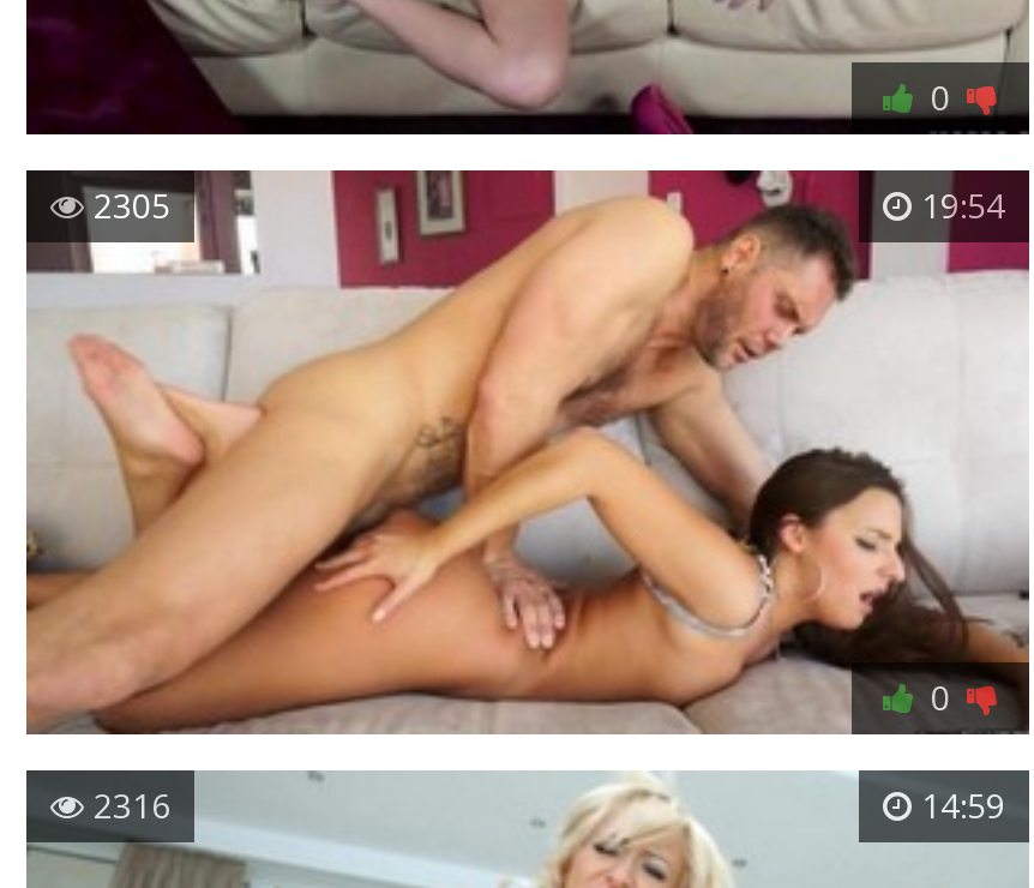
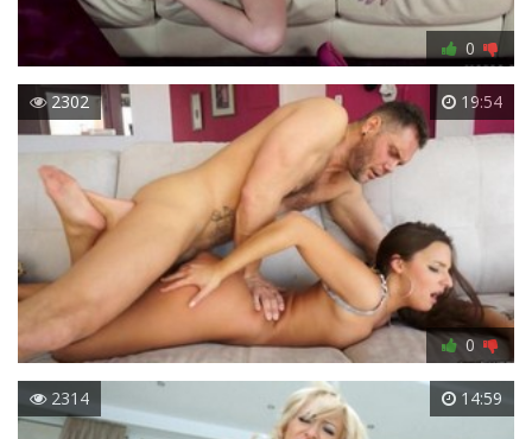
- 2305
+ 2302

- 2316
+ 2314
